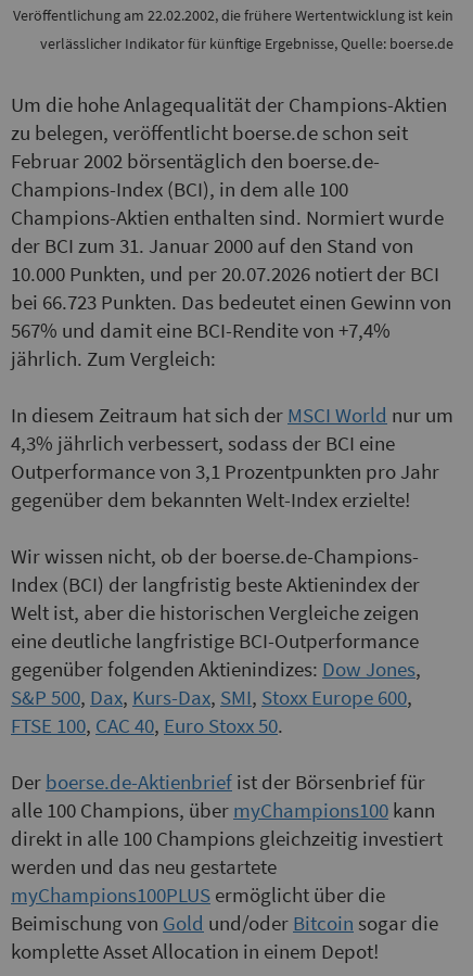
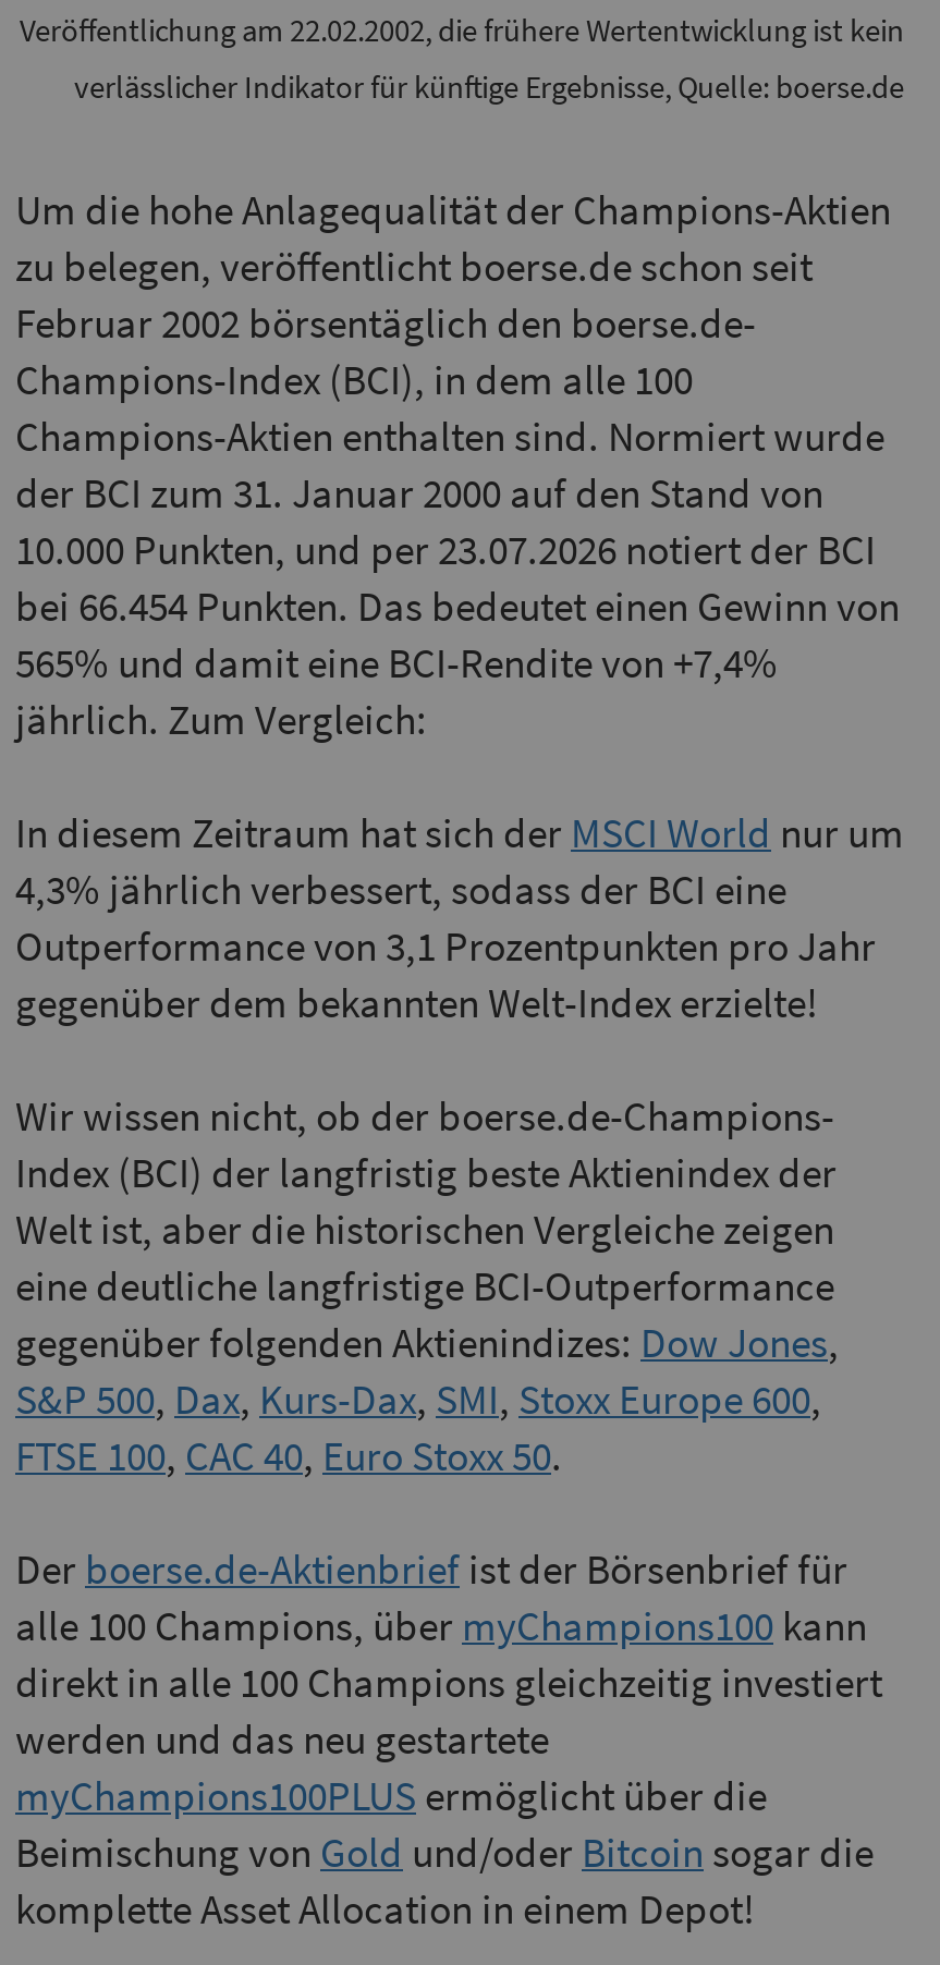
- 10.000 Punkten, und per 20.07.2026 notiert der BCI
+ 10.000 Punkten, und per 23.07.2026 notiert der BCI

- bei 66.723 Punkten. Das bedeutet einen Gewinn von
+ bei 66.454 Punkten. Das bedeutet einen Gewinn von

- 567% und damit eine BCI-Rendite von +7,4%
+ 565% und damit eine BCI-Rendite von +7,4%
